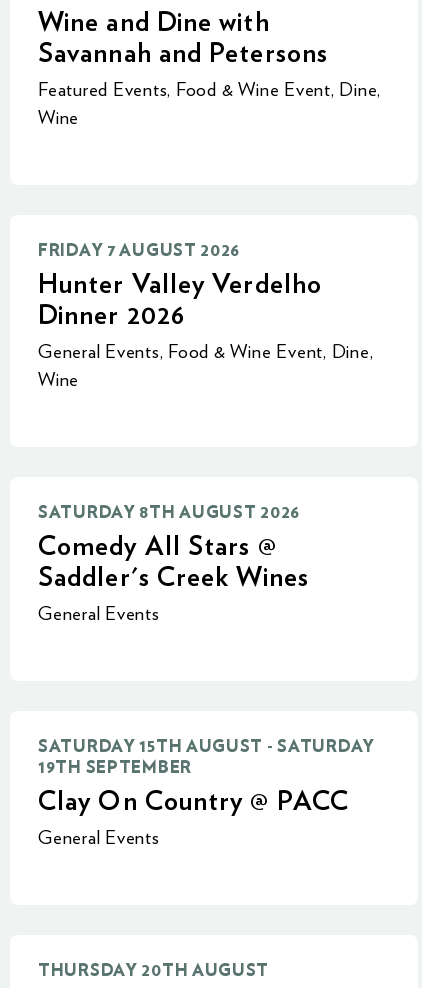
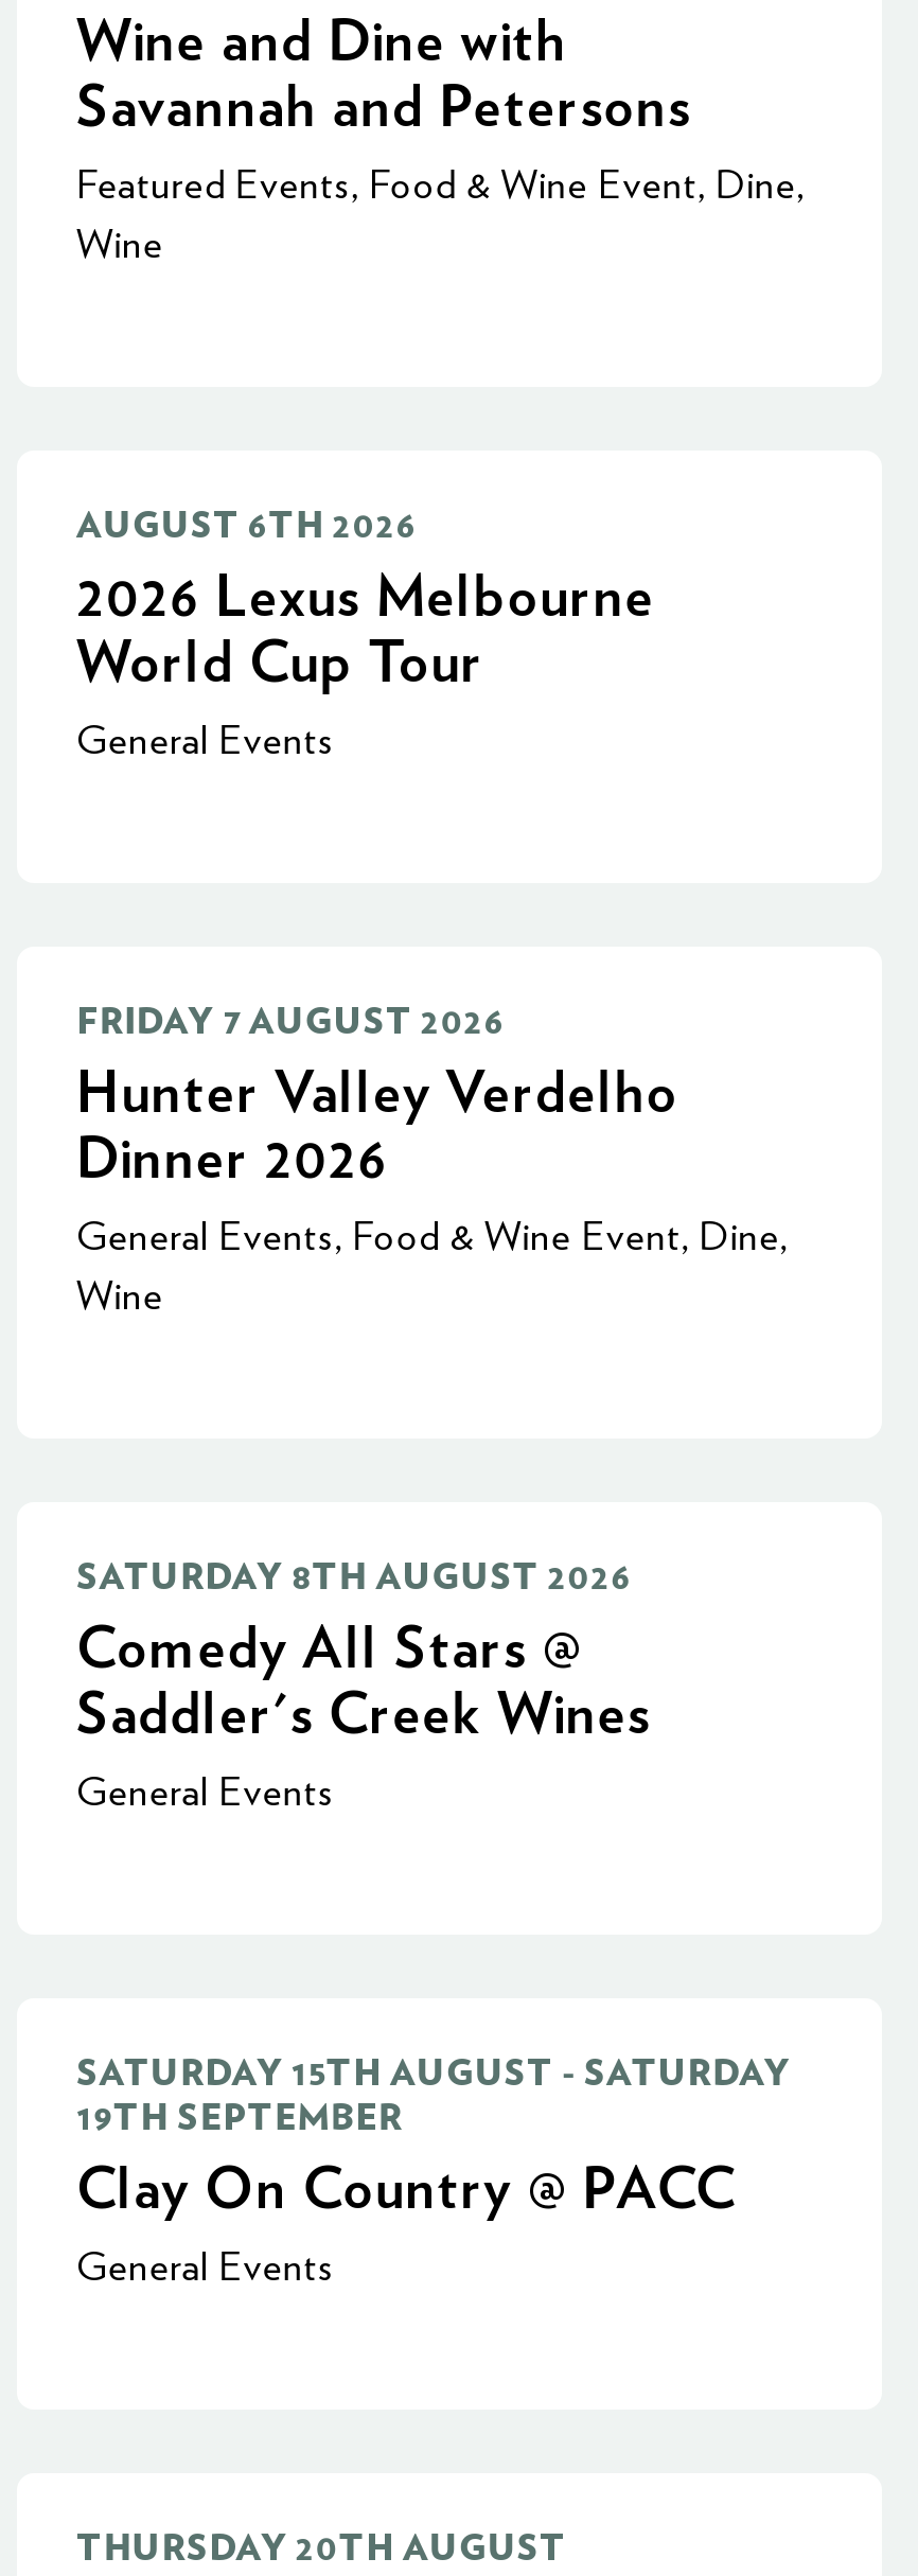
+ AUGUST 6TH 2026
+ 2026 Lexus Melbourne
+ World Cup Tour
+ General Events
